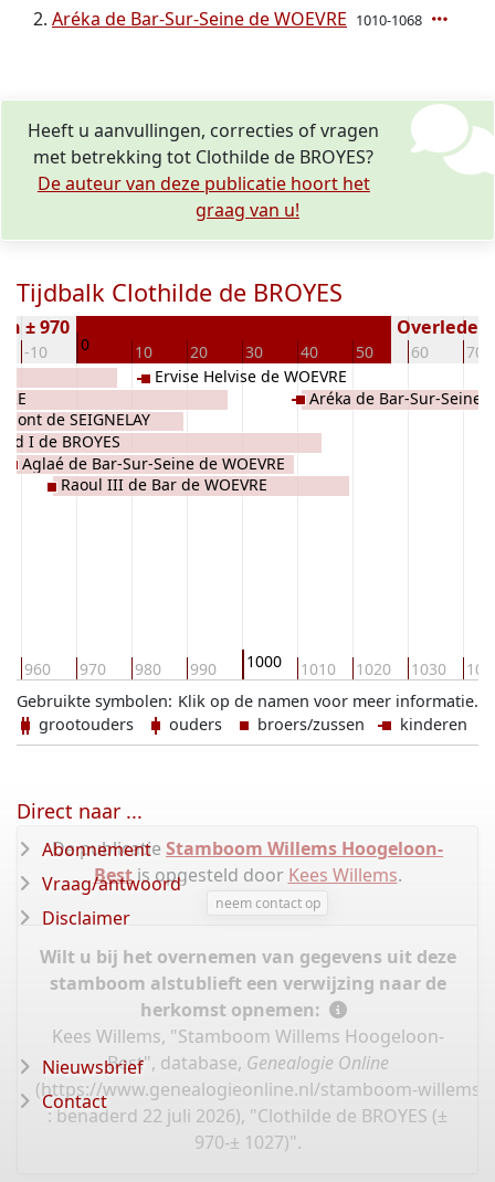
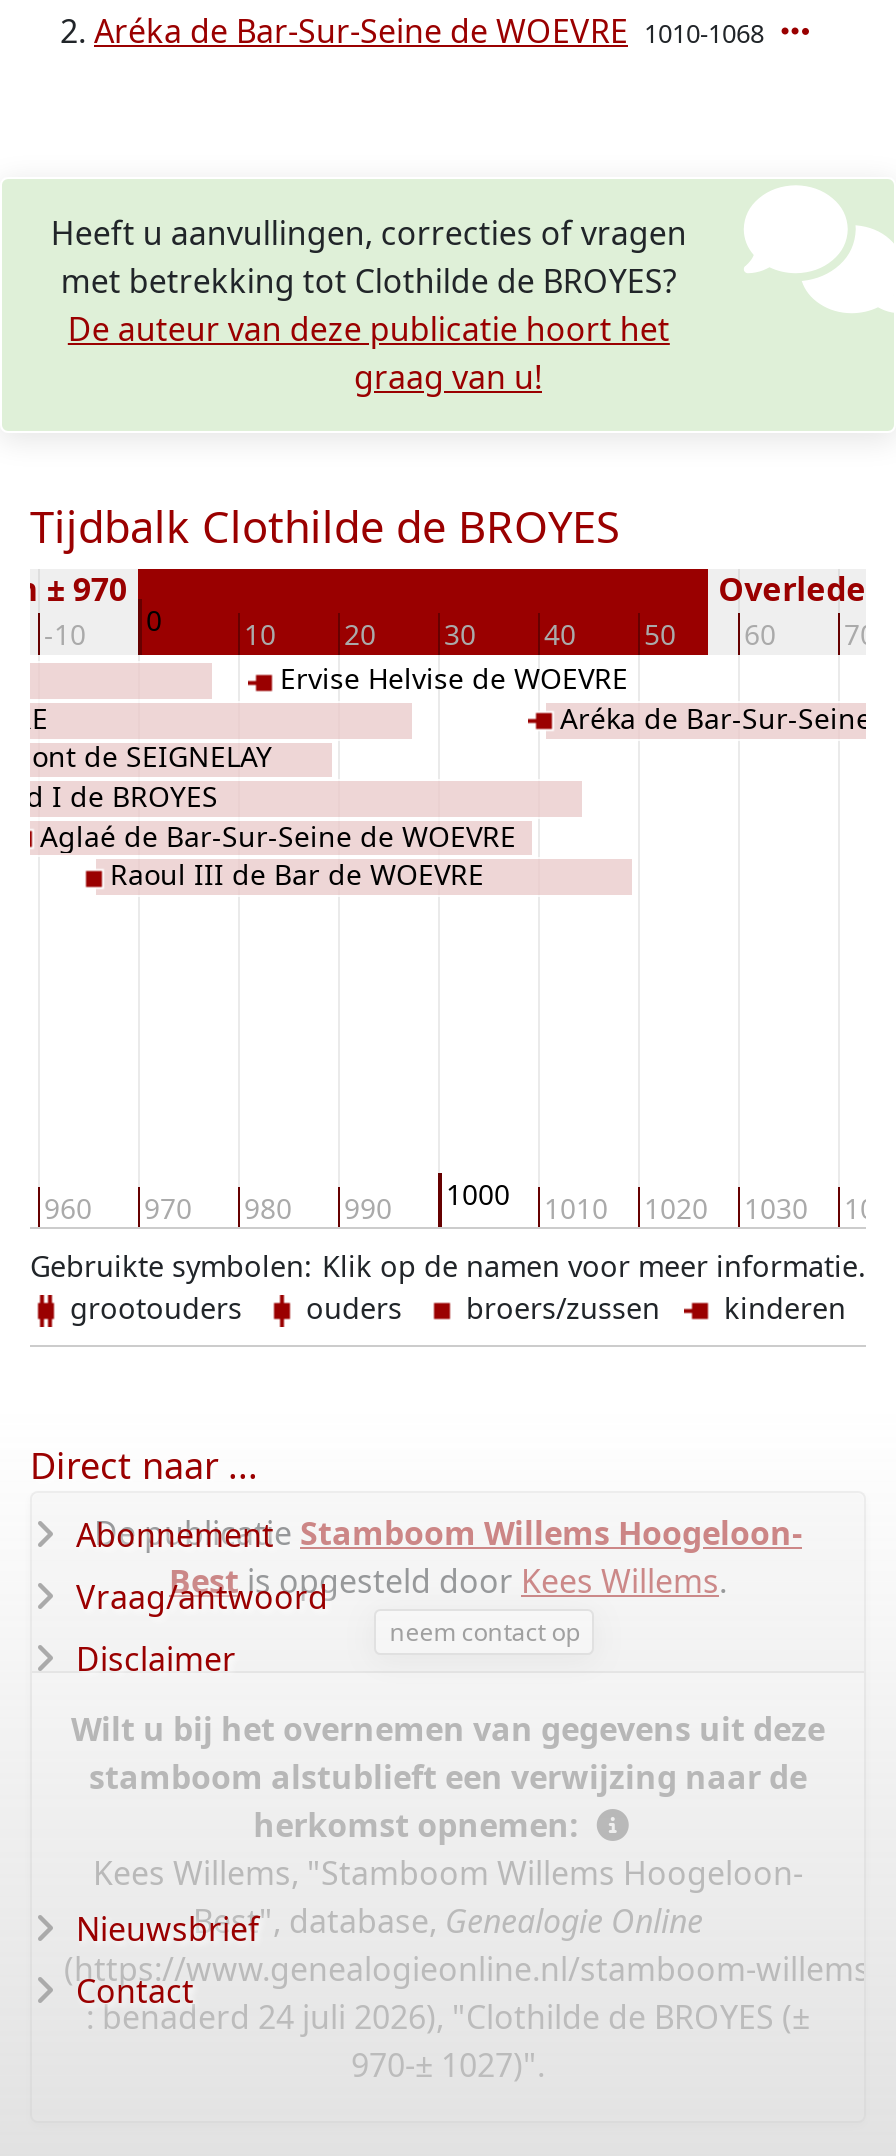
- : benaderd 22 juli 2026), "Clothilde de BROYES (±
+ : benaderd 24 juli 2026), "Clothilde de BROYES (±
